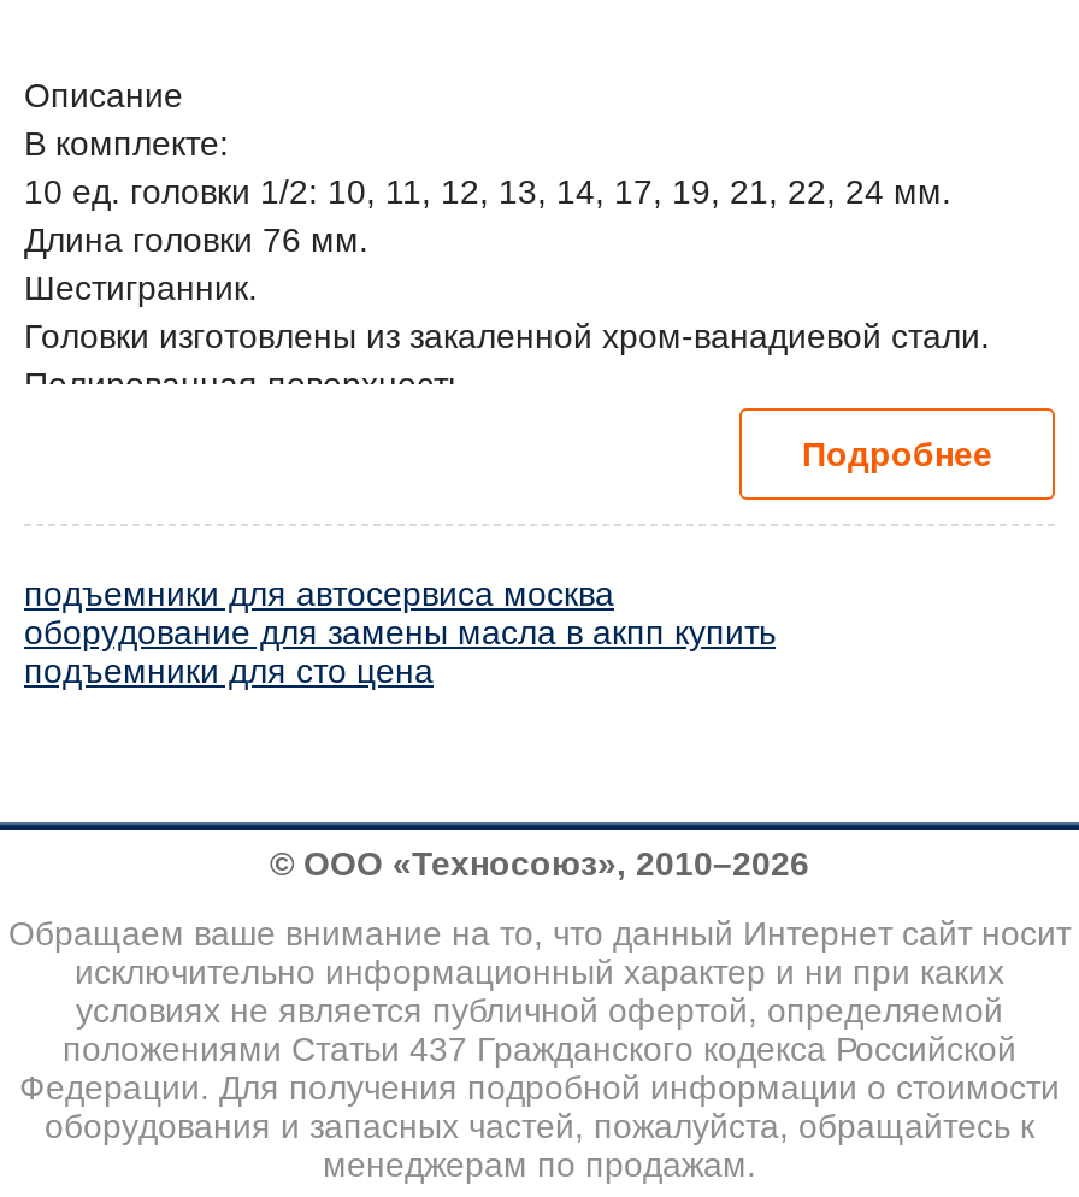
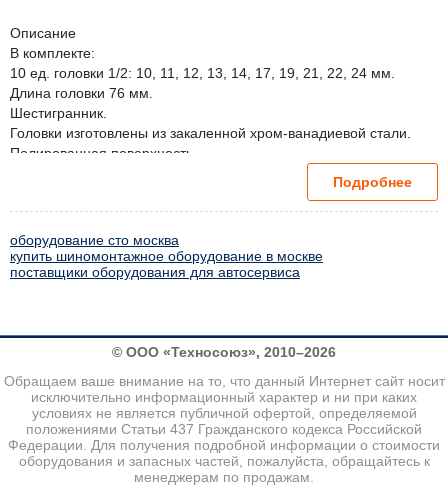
- подъемники для автосервиса москва
- оборудование для замены масла в акпп купить
- подъемники для сто цена
+ оборудование сто москва
+ купить шиномонтажное оборудование в москве
+ поставщики оборудования для автосервиса
